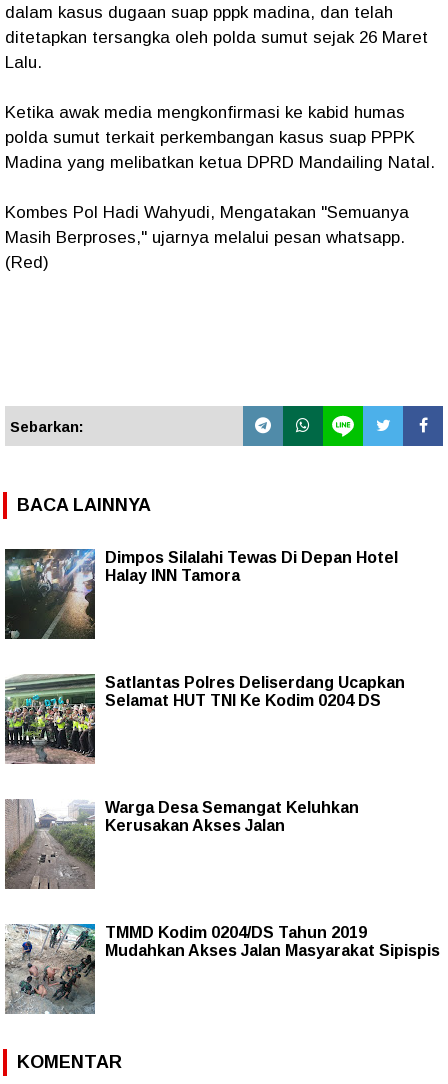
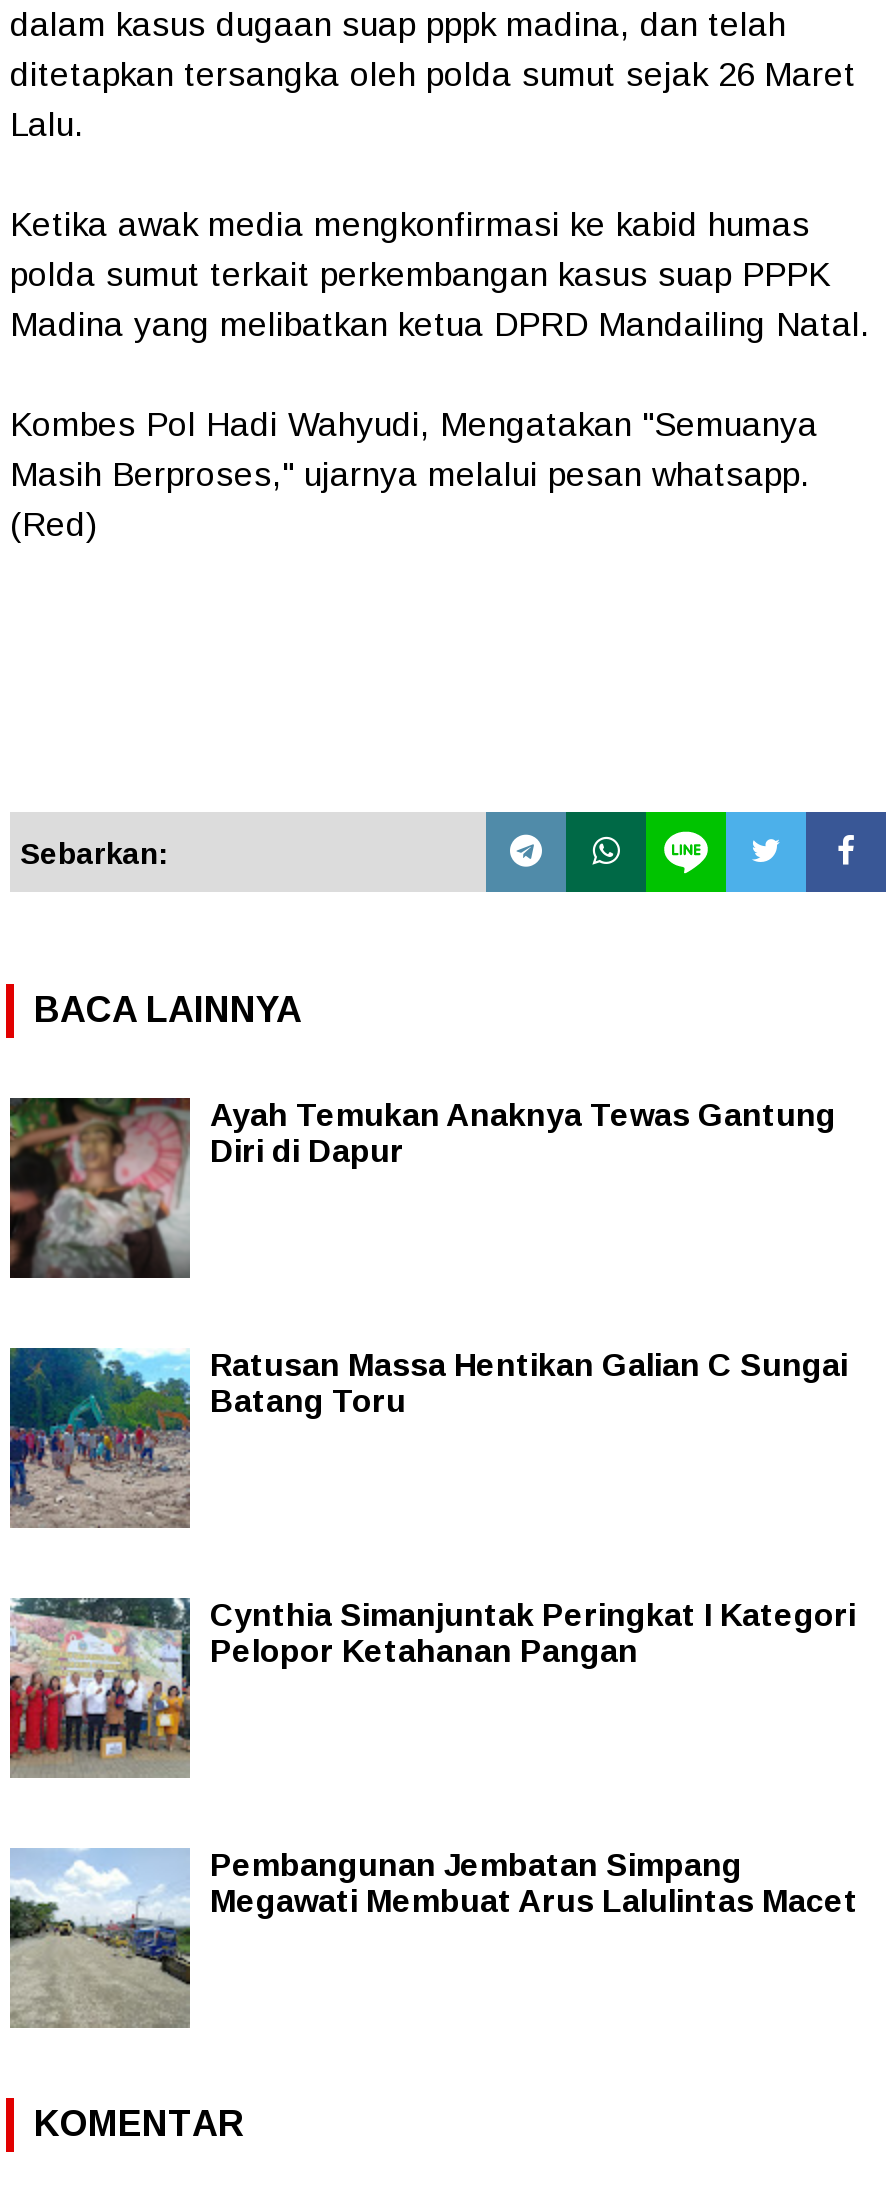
- [image]
- Dimpos Silalahi Tewas Di Depan Hotel
- Halay INN Tamora
+ [image]
+ Ayah Temukan Anaknya Tewas Gantung
+ Diri di Dapur

- [image]
- Satlantas Polres Deliserdang Ucapkan
- Selamat HUT TNI Ke Kodim 0204 DS
+ [image]
+ Ratusan Massa Hentikan Galian C Sungai
+ Batang Toru

- [image]
- Warga Desa Semangat Keluhkan
- Kerusakan Akses Jalan
+ [image]
+ Cynthia Simanjuntak Peringkat I Kategori
+ Pelopor Ketahanan Pangan

- [image]
- TMMD Kodim 0204/DS Tahun 2019
- Mudahkan Akses Jalan Masyarakat Sipispis
+ [image]
+ Pembangunan Jembatan Simpang
+ Megawati Membuat Arus Lalulintas Macet
